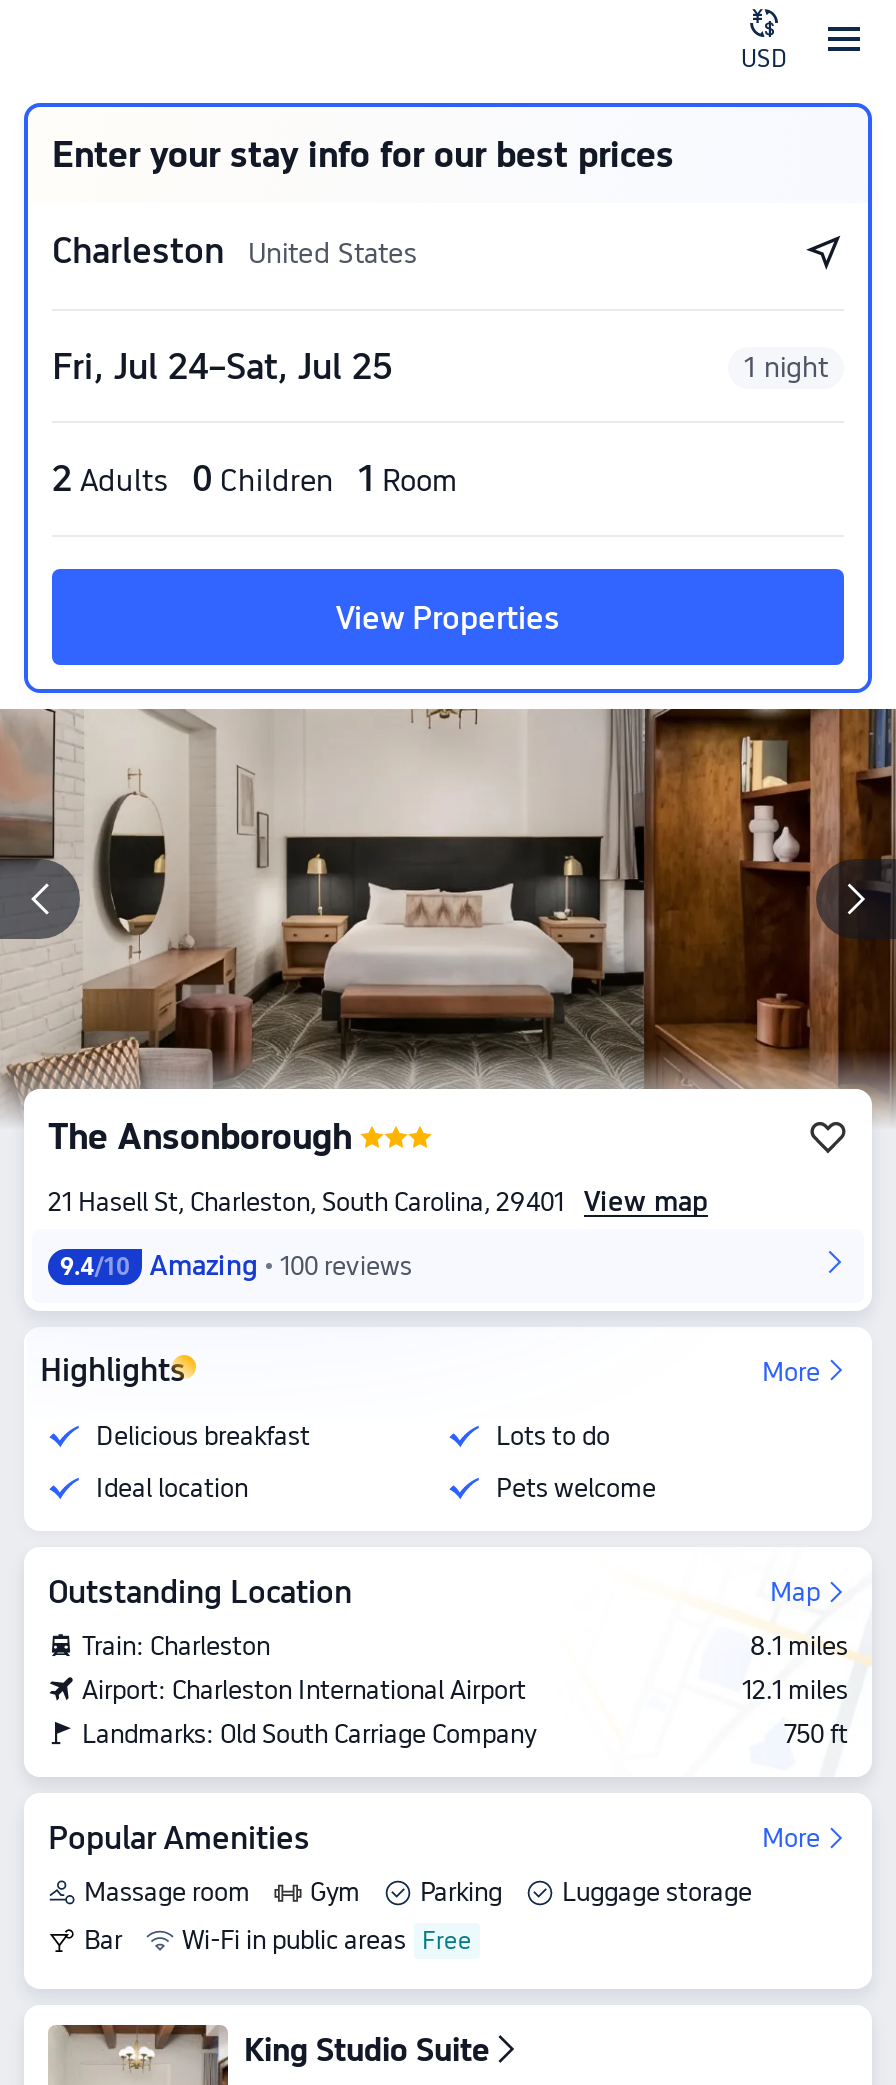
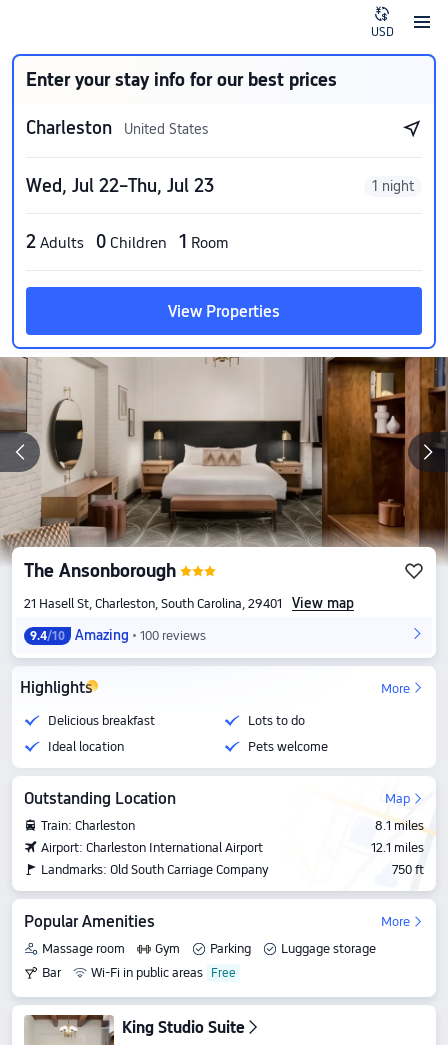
- Fri, Jul 24–Sat, Jul 25
+ Wed, Jul 22–Thu, Jul 23
